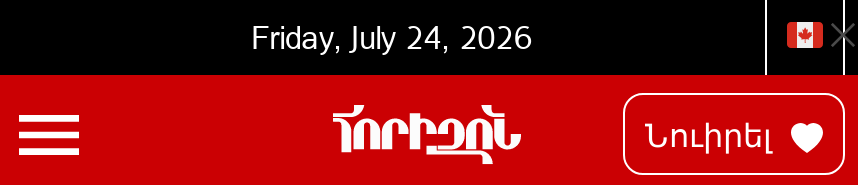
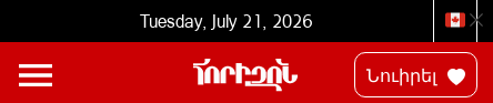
- Friday, July 24, 2026
+ Tuesday, July 21, 2026
